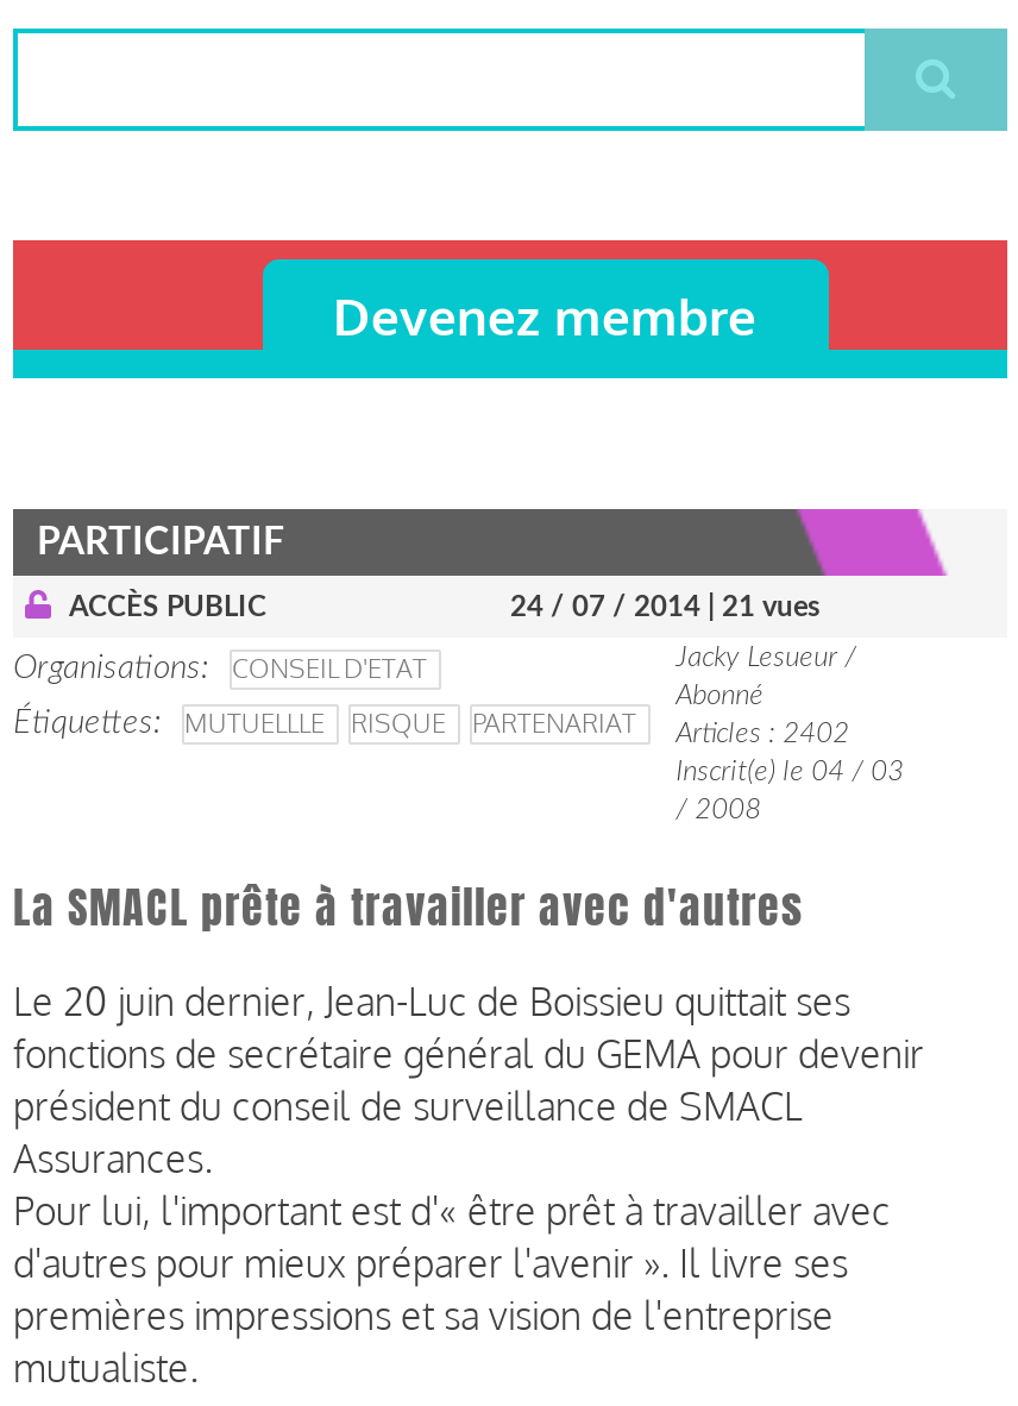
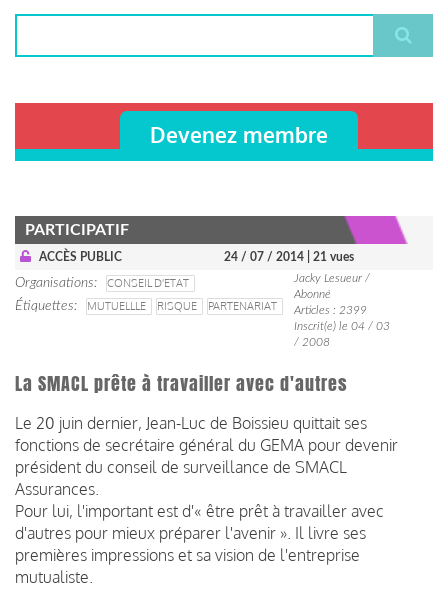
- Étiquettes MUTUELLLE RISQUE PARTENARIAT Articles : 2402
+ Étiquettes MUTUELLLE RISQUE PARTENARIAT Articles : 2399
